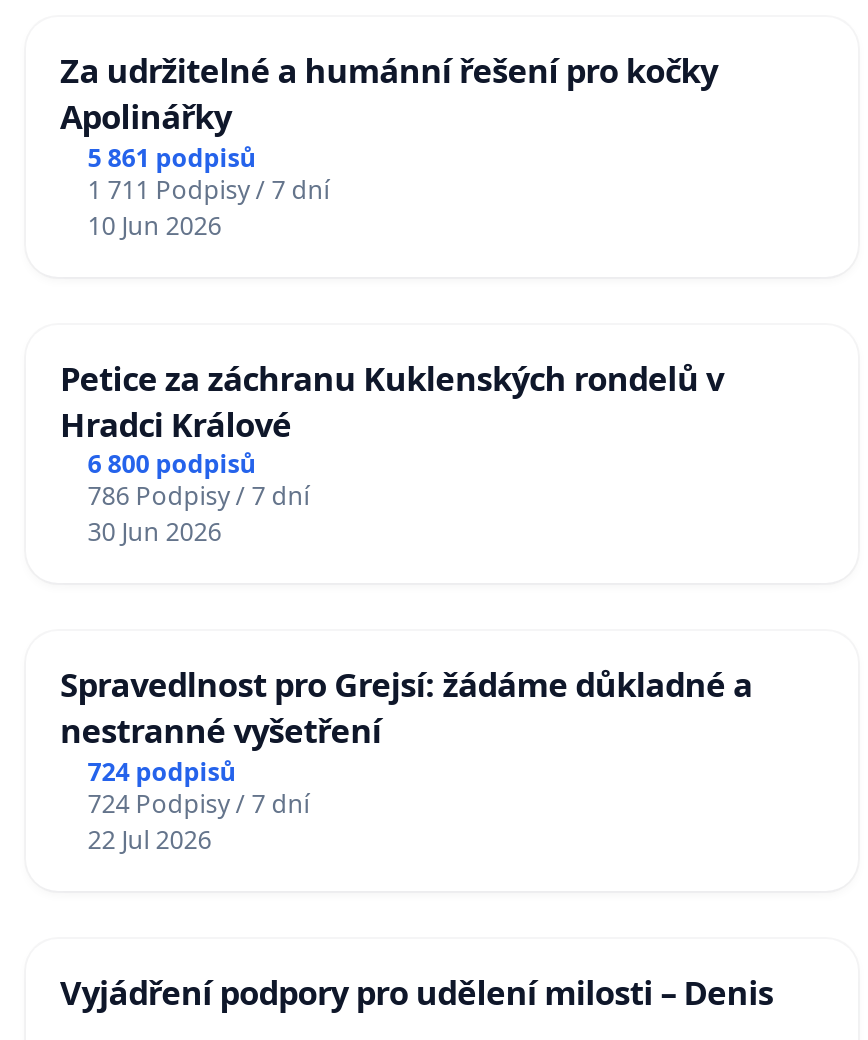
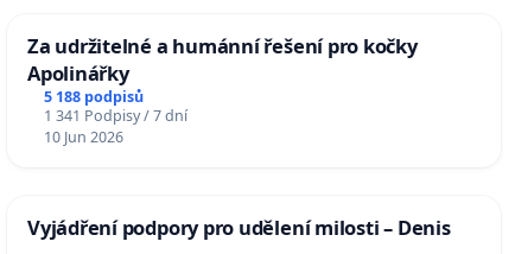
- 5 861 podpisů
+ 5 188 podpisů

- 1 711 Podpisy / 7 dní
+ 1 341 Podpisy / 7 dní

- Petice za záchranu Kuklenských rondelů v
- Hradci Králové
- 6 800 podpisů
- 786 Podpisy / 7 dní
- 30 Jun 2026
- Spravedlnost pro Grejsí: žádáme důkladné a
- nestranné vyšetření
- 724 podpisů
- 724 Podpisy / 7 dní
- 22 Jul 2026
